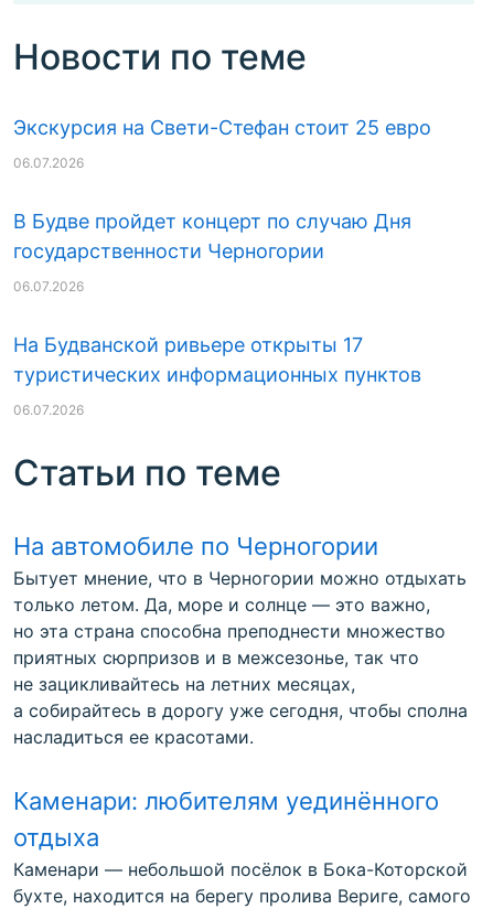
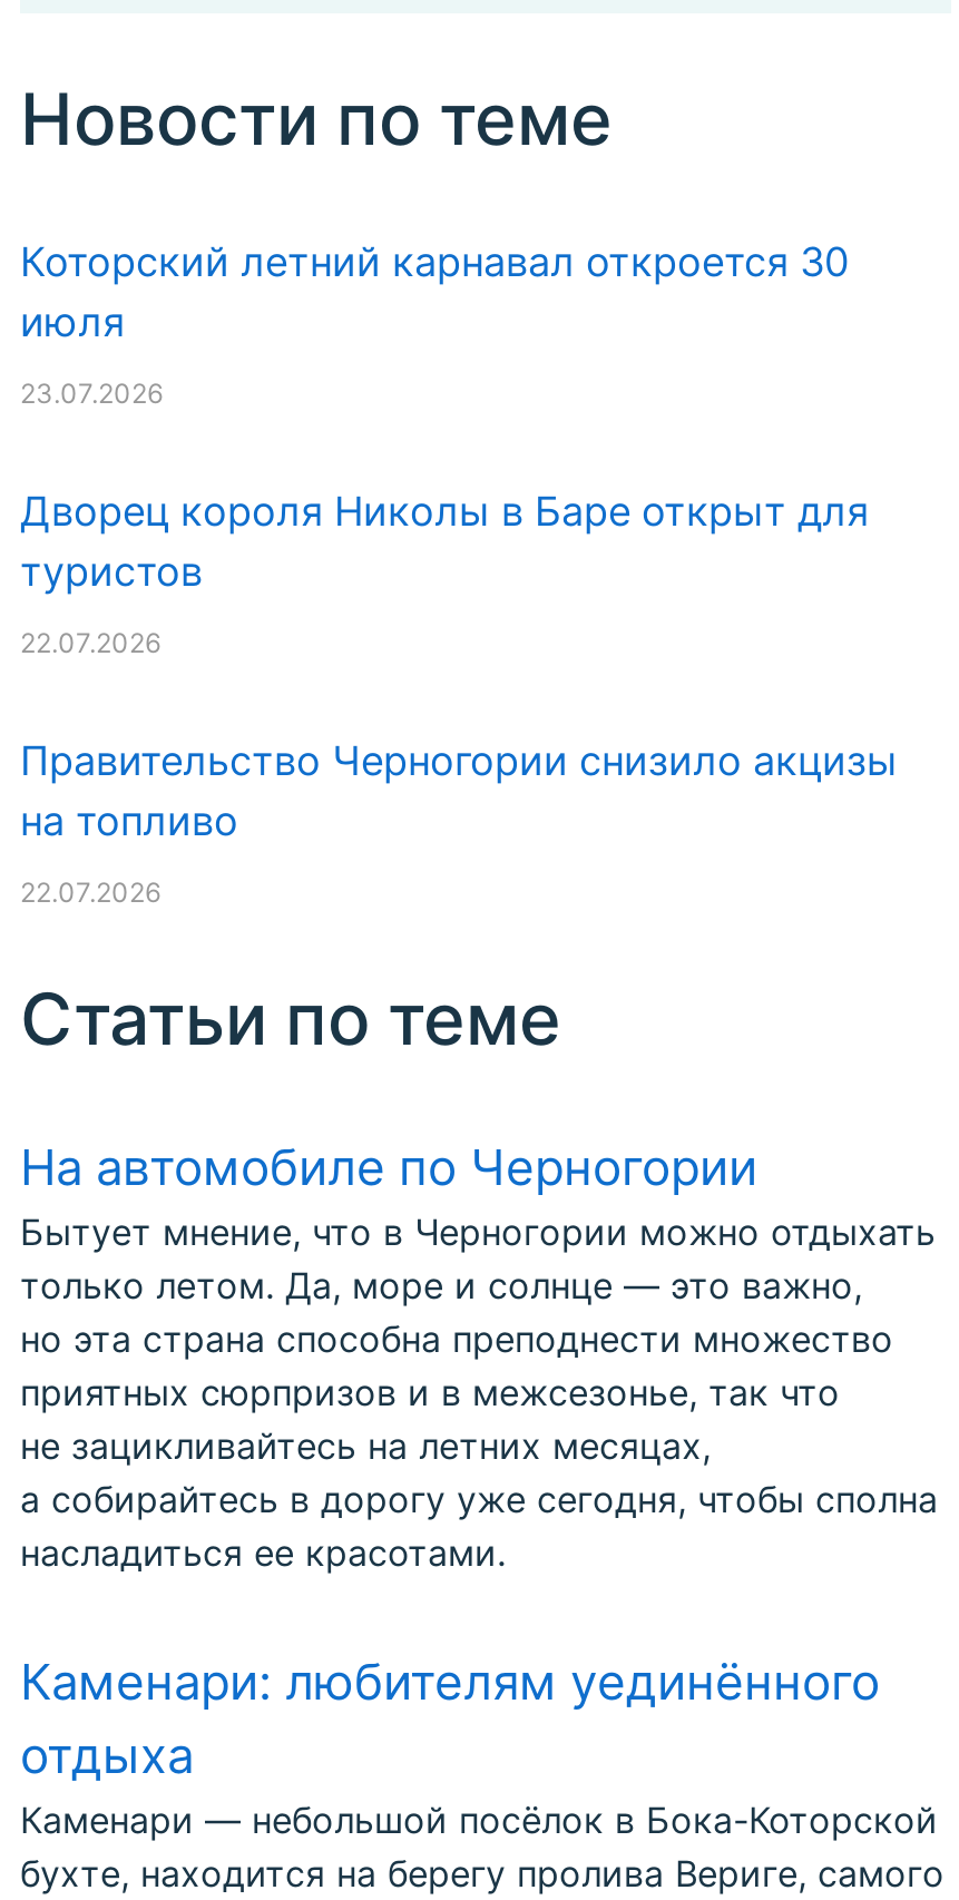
- Экскурсия на Свети-Стефан стоит 25 евро
+ Которский летний карнавал откроется 30
+ июля

- 06.07.2026
+ 23.07.2026

- В Будве пройдет концерт по случаю Дня
- государственности Черногории
+ Дворец короля Николы в Баре открыт для
+ туристов

- 06.07.2026
+ 22.07.2026

- На Будванской ривьере открыты 17
- туристических информационных пунктов
+ Правительство Черногории снизило акцизы
+ на топливо

- 06.07.2026
+ 22.07.2026
